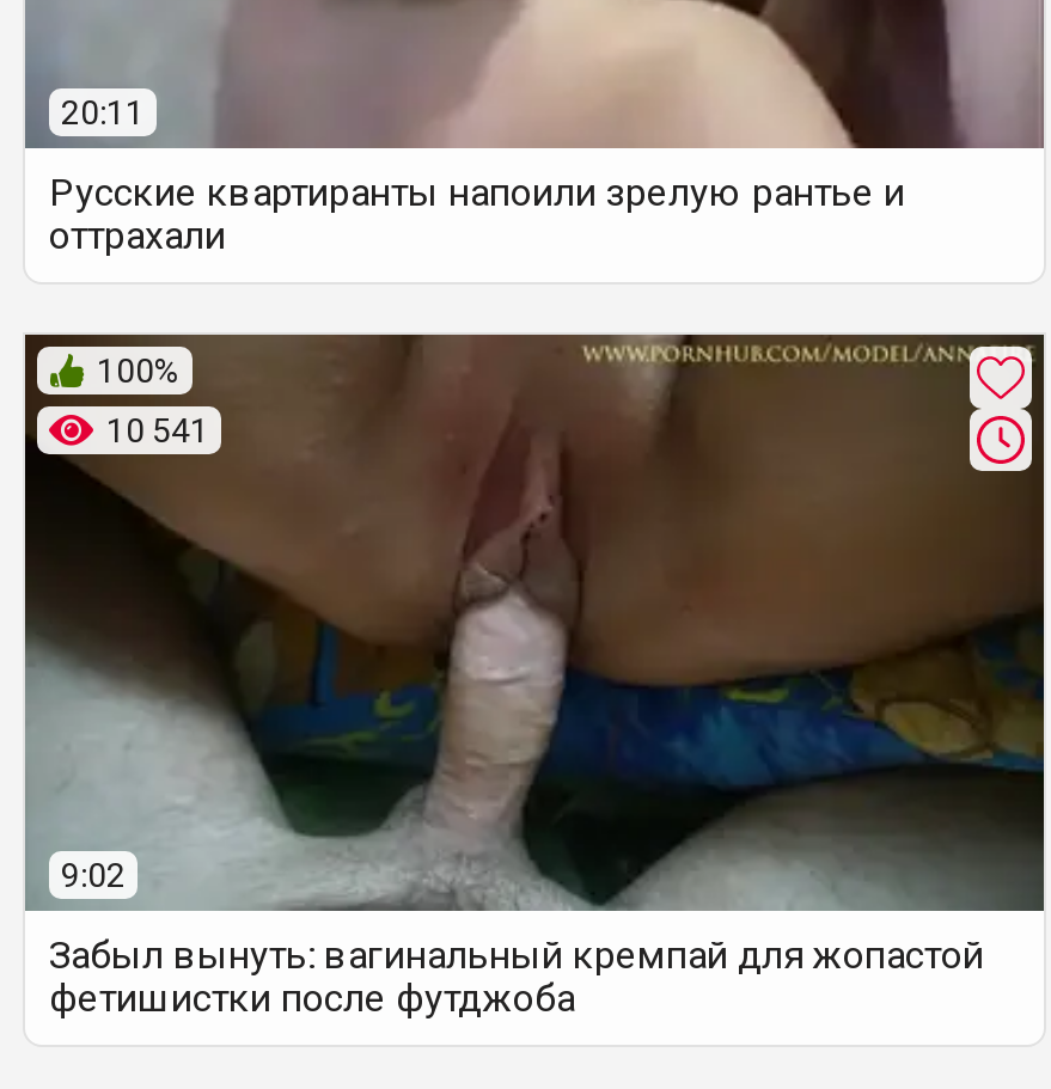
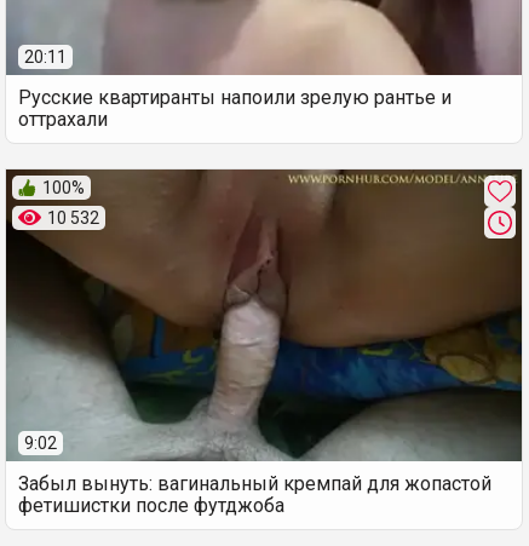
- 10 541
+ 10 532
